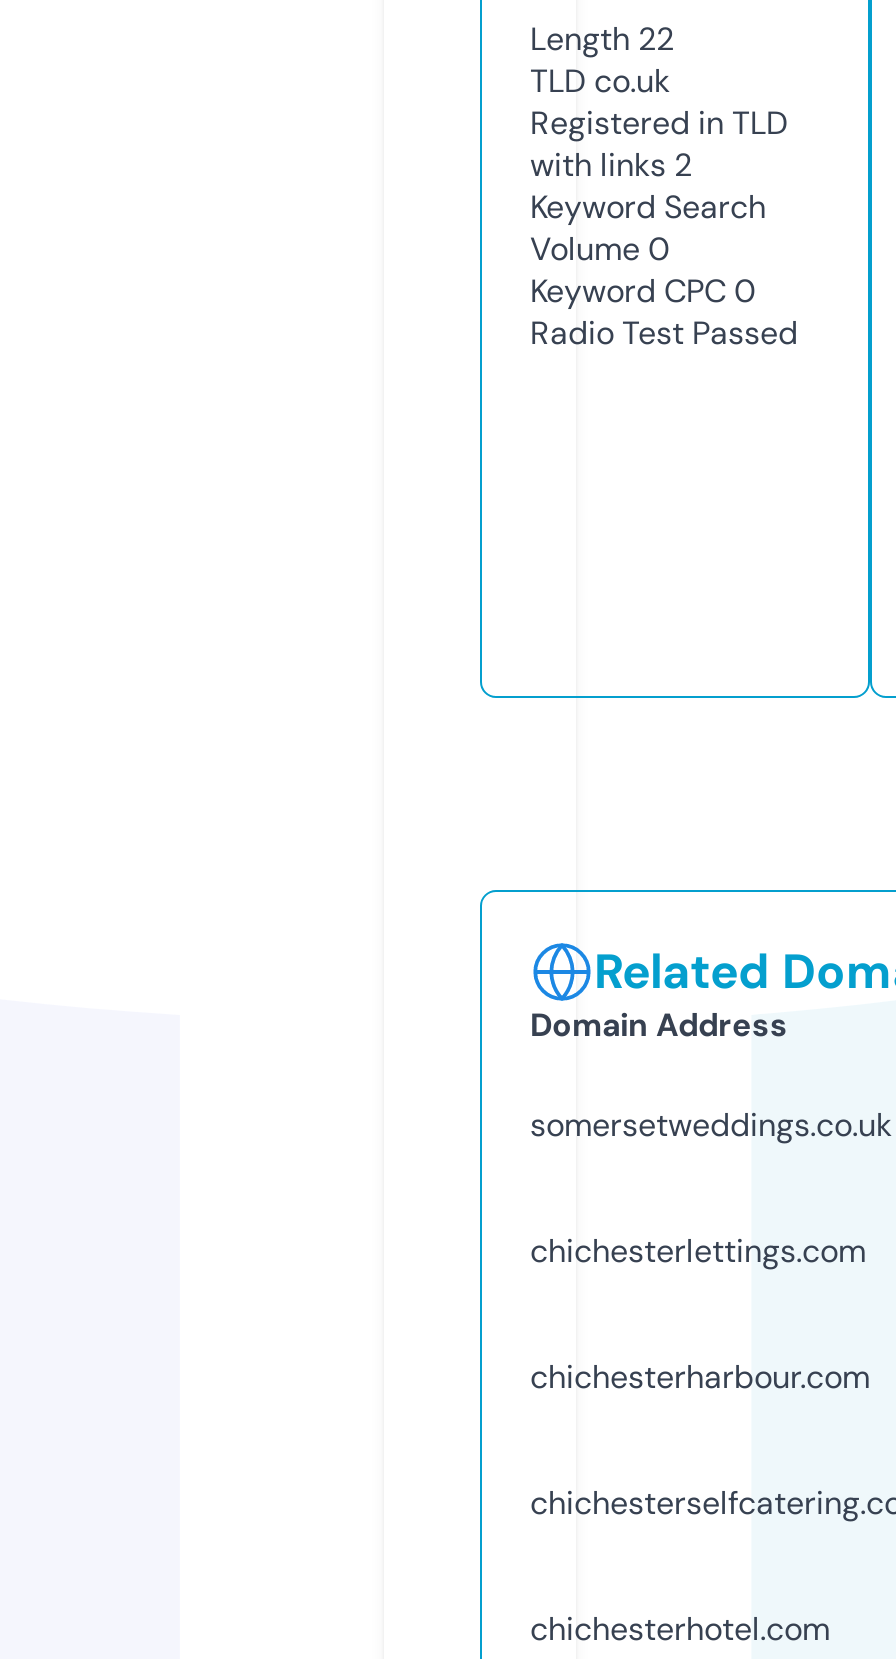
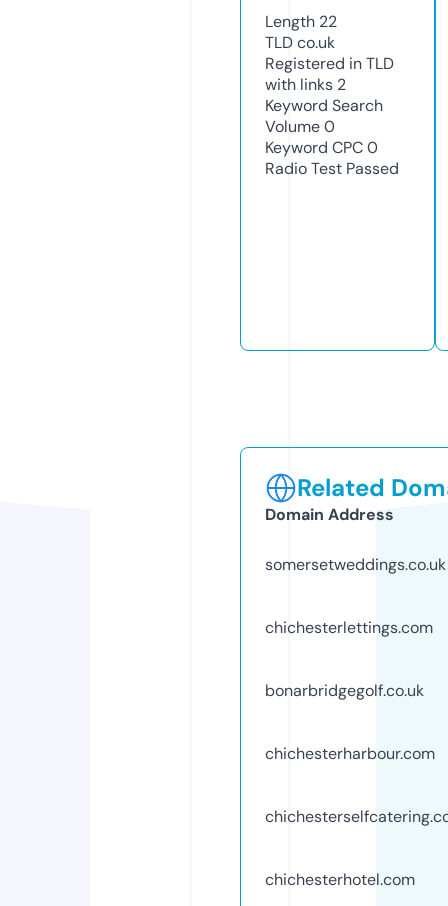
+ bonarbridgegolf.co.uk
